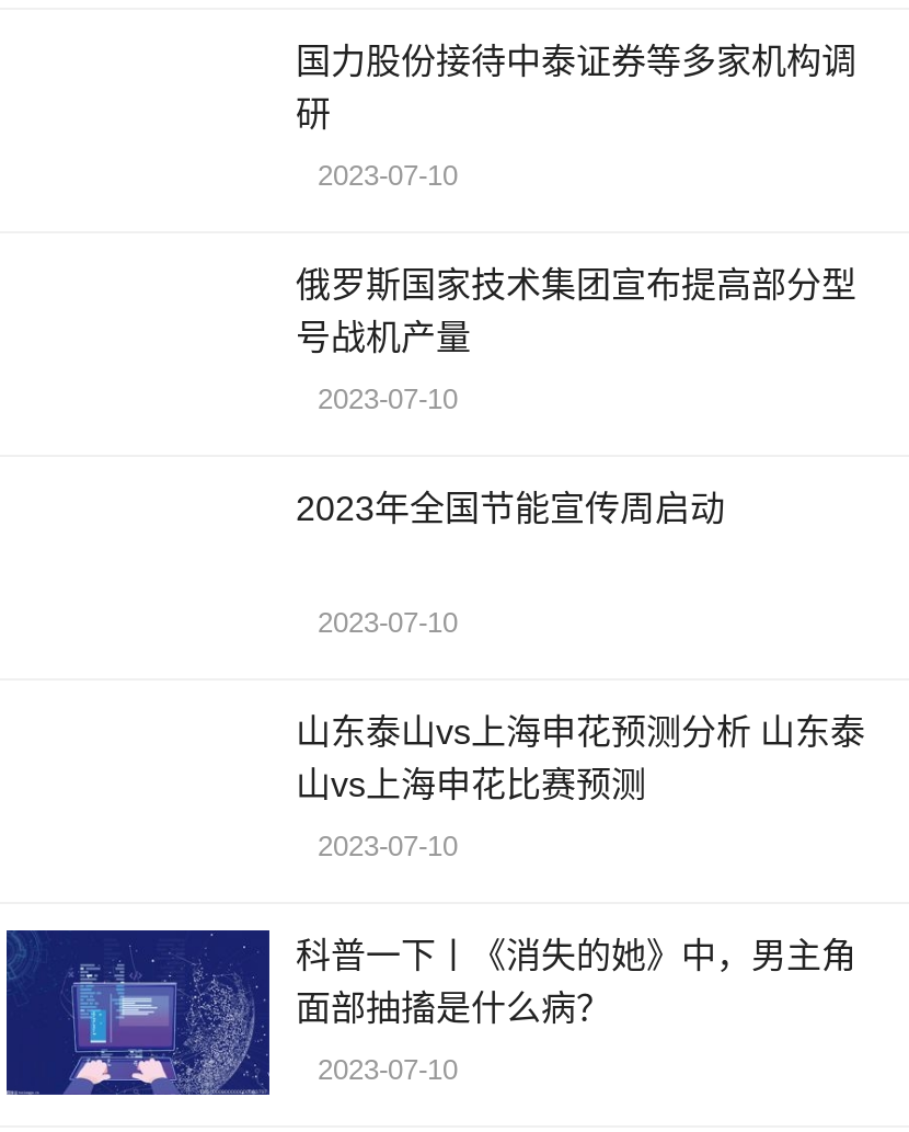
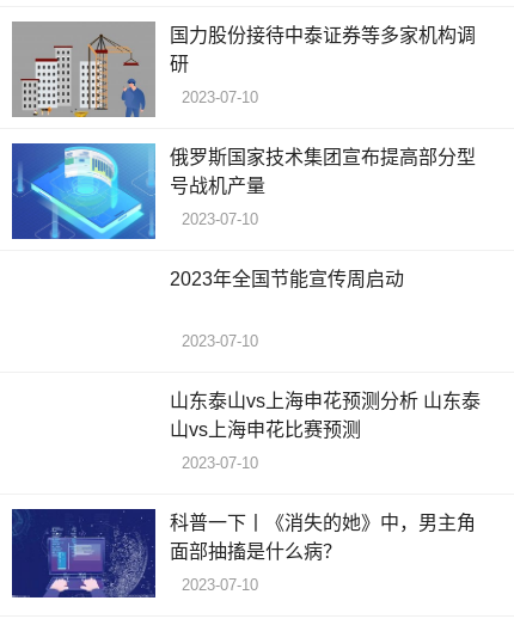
+ [image]

+ [image]
